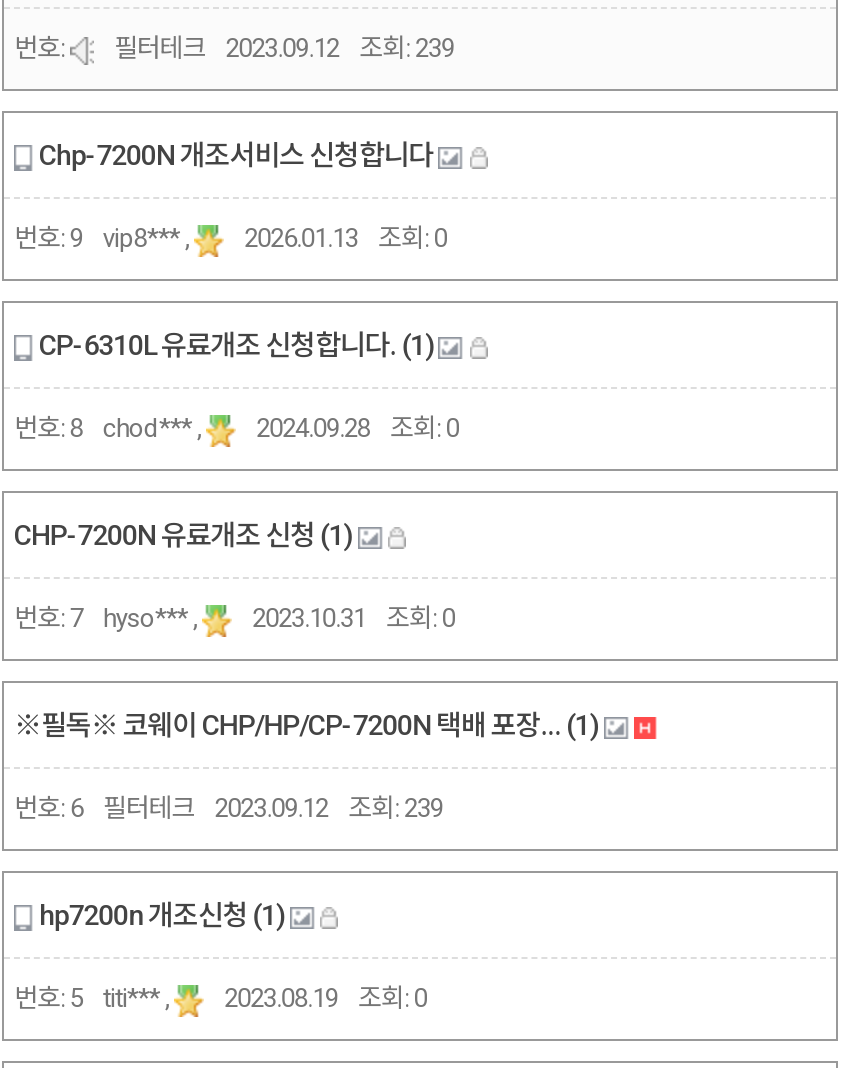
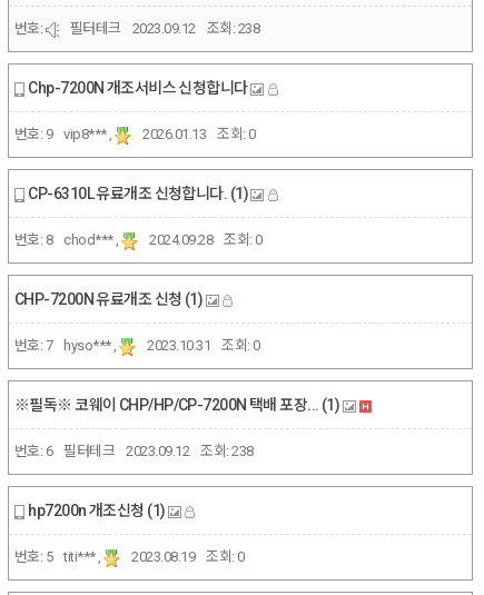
- 번호: 필터테크 2023.09.12 조회: 239
+ 번호: 필터테크 2023.09.12 조회: 238

- 번호: 6 필터테크 2023.09.12 조회: 239
+ 번호: 6 필터테크 2023.09.12 조회: 238
